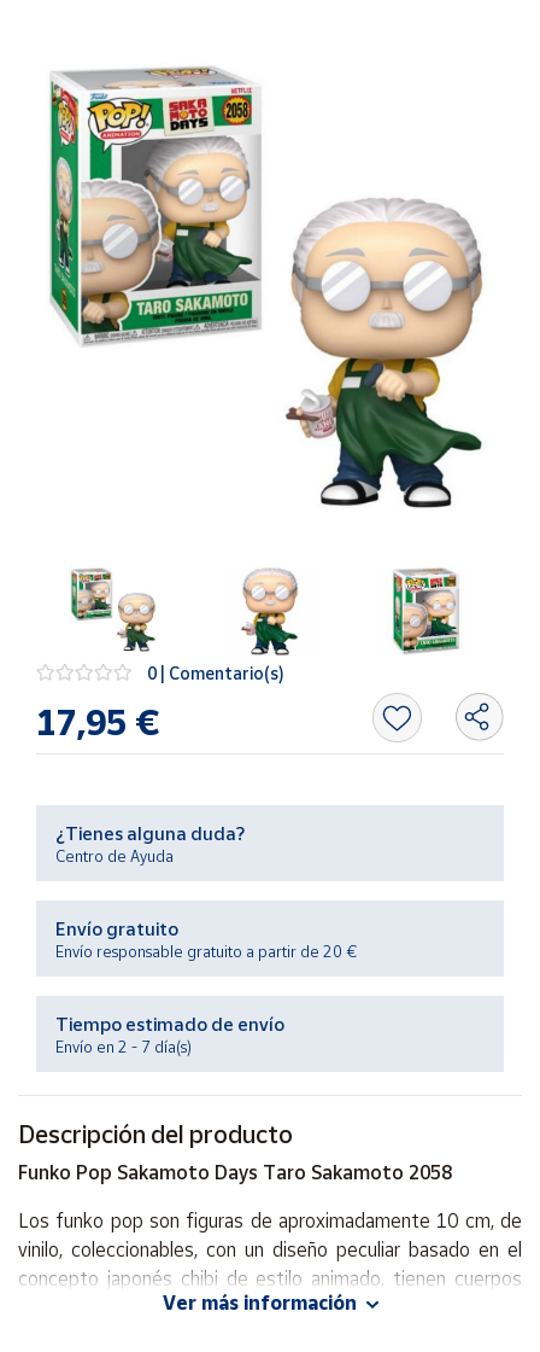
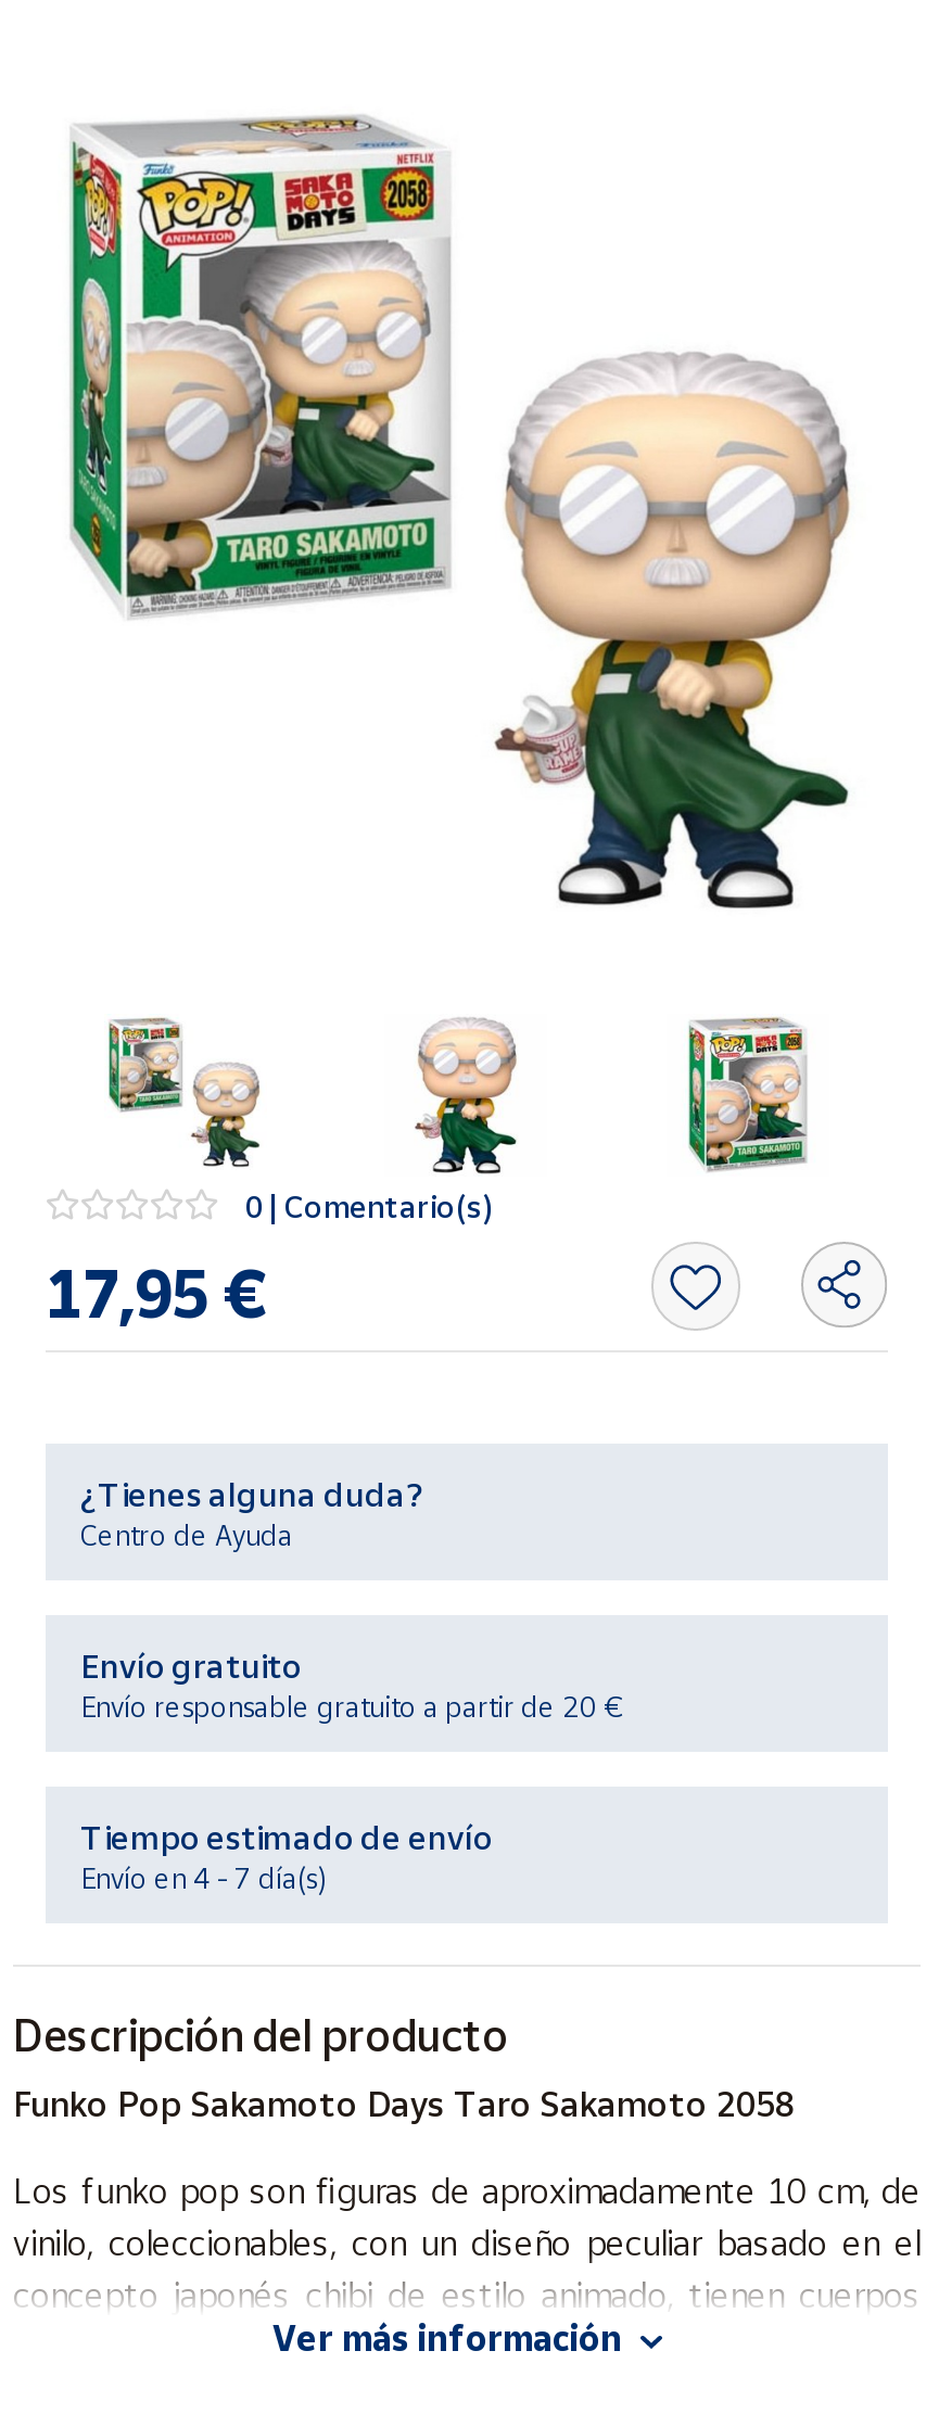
- Envío en 2 - 7 día(s)
+ Envío en 4 - 7 día(s)
